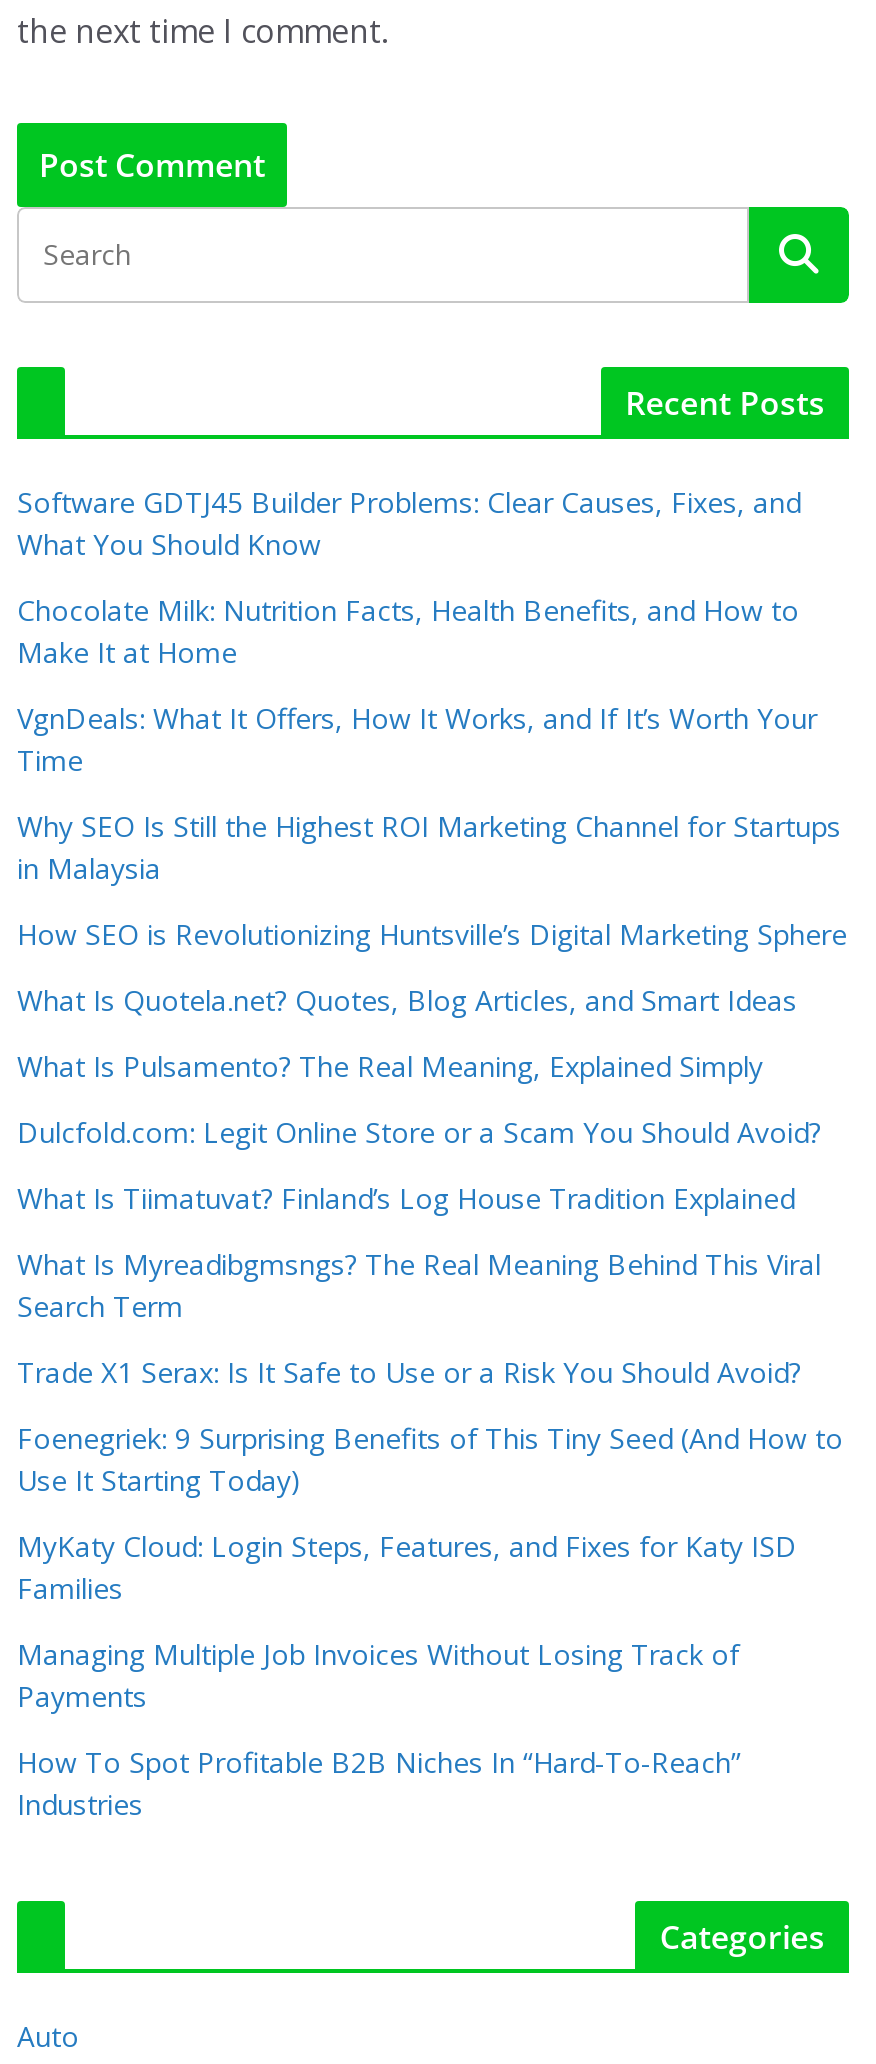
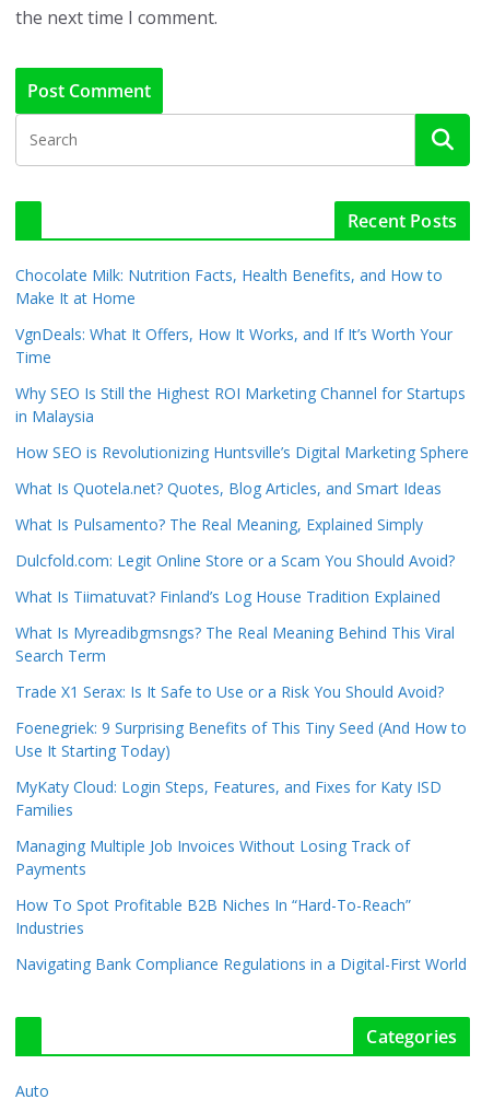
- Software GDTJ45 Builder Problems: Clear Causes, Fixes, and
- What You Should Know

moved up: Chocolate Milk: Nutrition Facts, Health Benefits, and How to | Make It at Home | VgnDeals: What It Offers, How It Works, and If It’s Worth Your | ... | How To Spot Profitable B2B Niches In “Hard-To-Reach” | Industries

+ Navigating Bank Compliance Regulations in a Digital-First World
